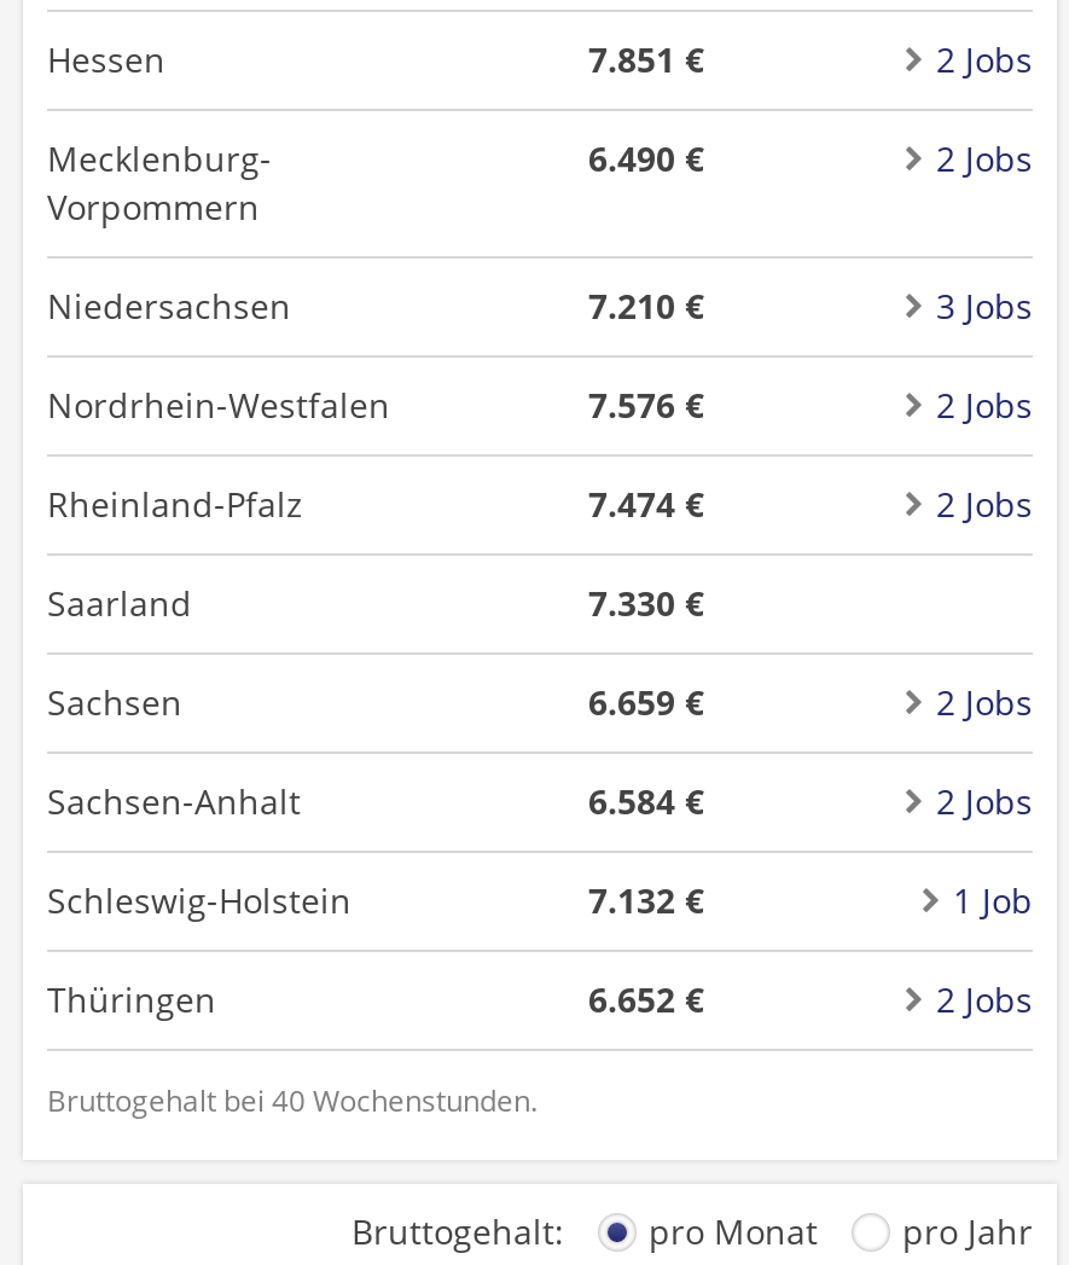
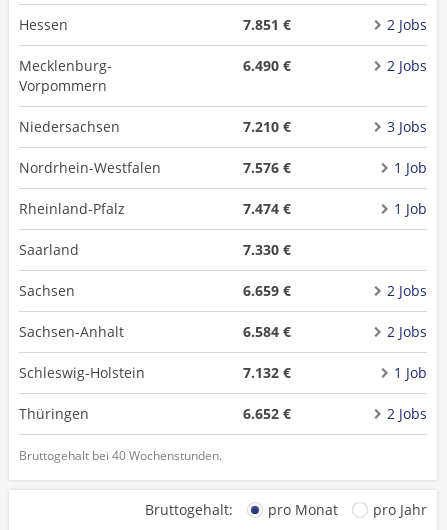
- 2 Jobs
+ 1 Job

- 2 Jobs
+ 1 Job
